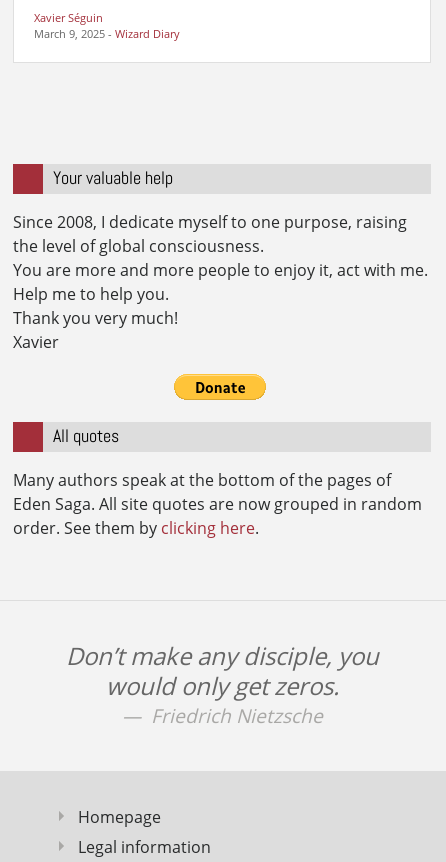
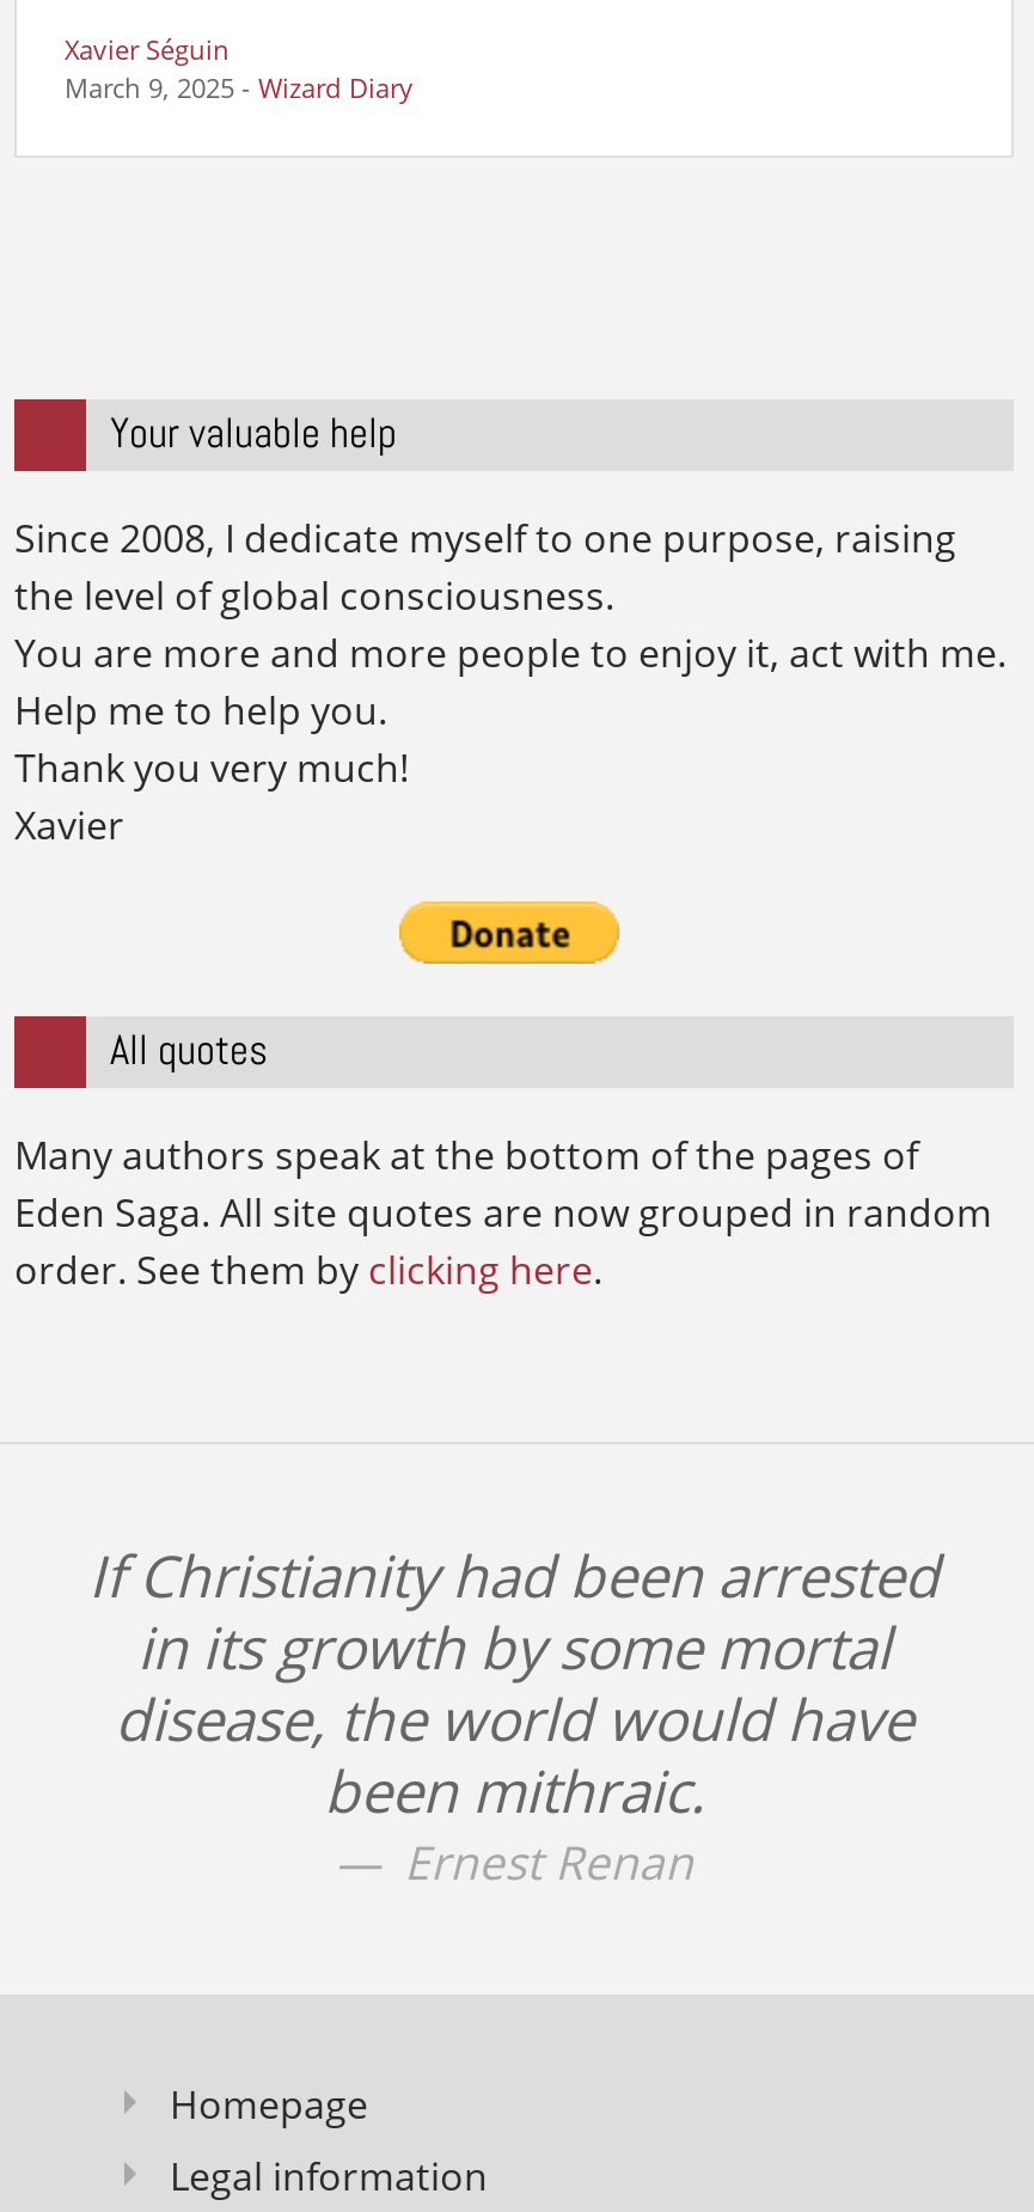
- Don’t make any disciple, you
- would only get zeros.
- Friedrich Nietzsche
+ If Christianity had been arrested
+ in its growth by some mortal
+ disease, the world would have
+ been mithraic.
+ Ernest Renan
